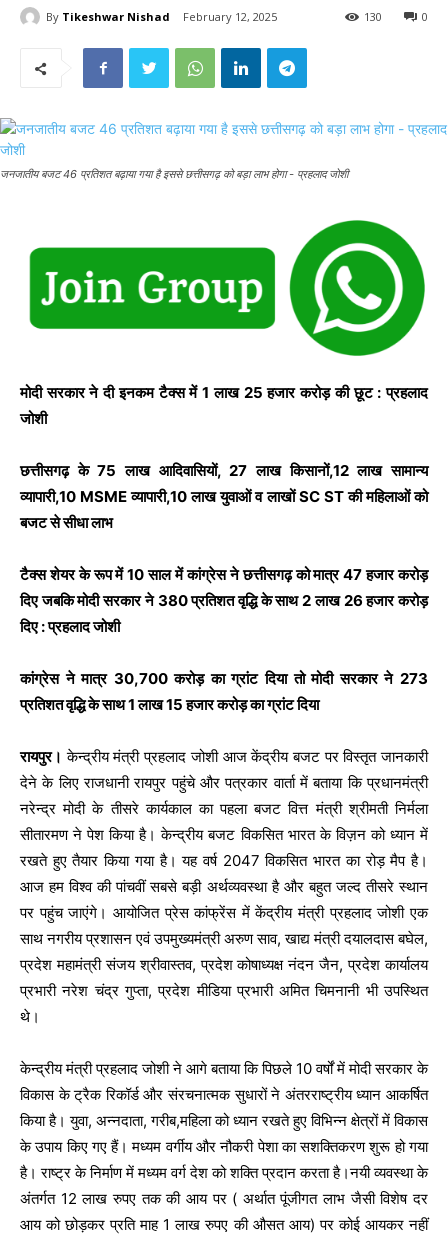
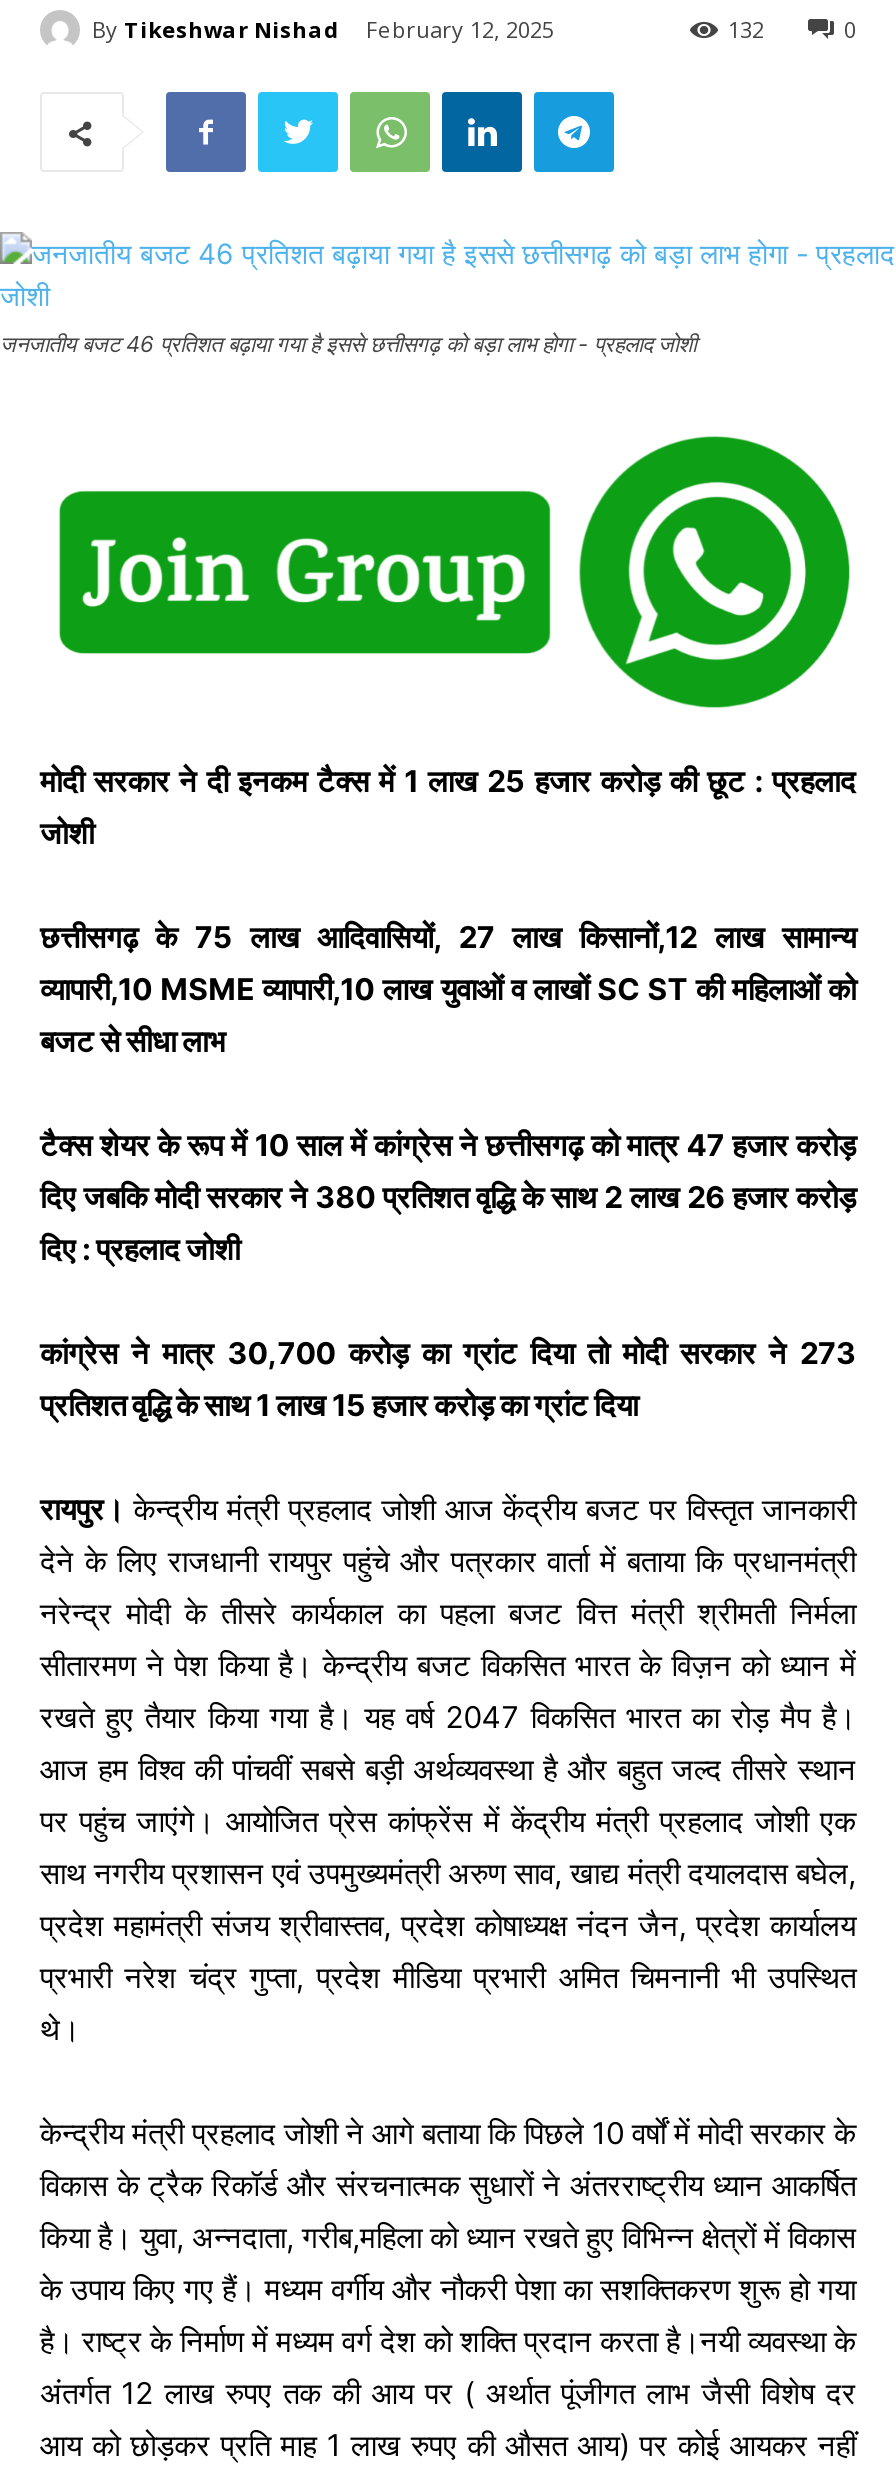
- 130
+ 132
